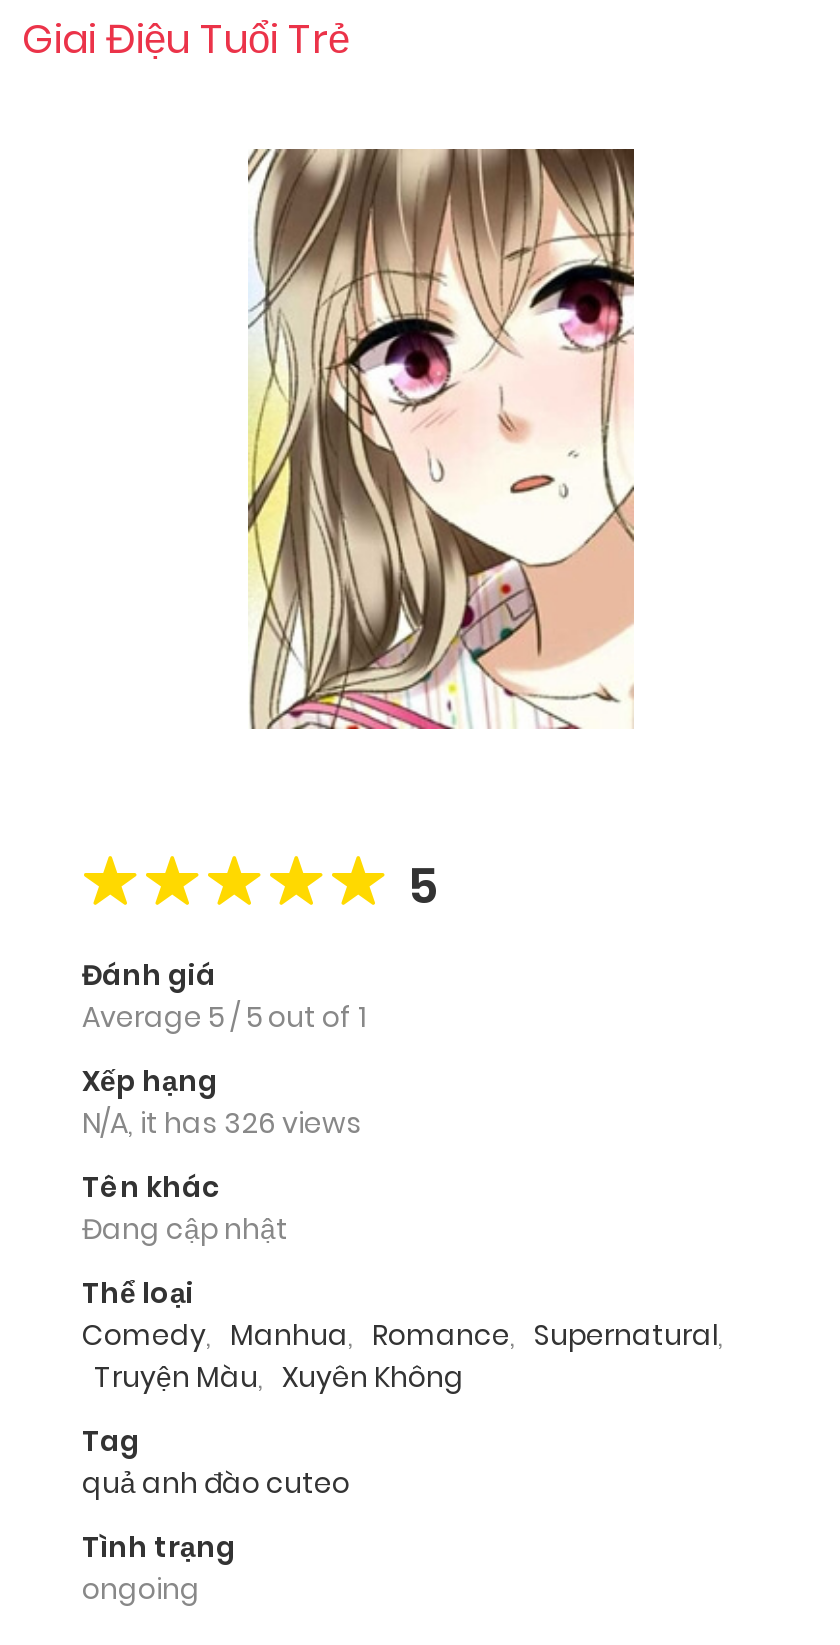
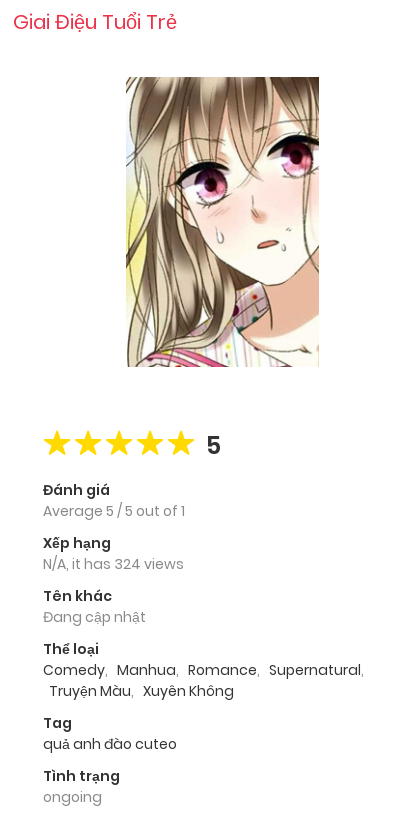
- N/A, it has 326 views
+ N/A, it has 324 views
